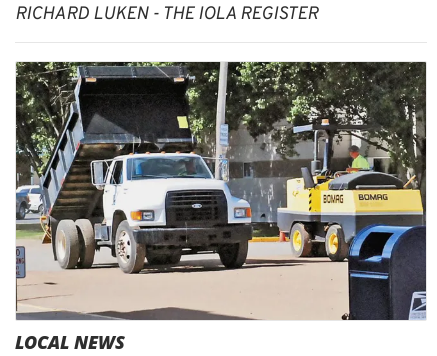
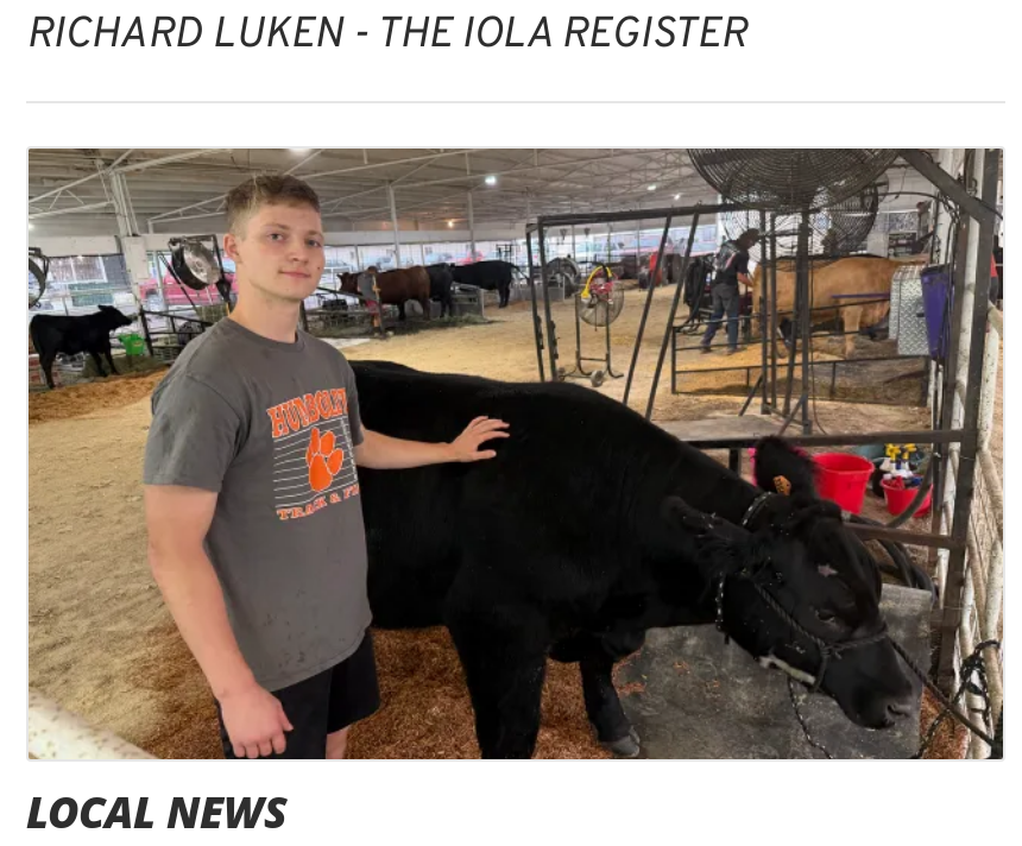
- [image]
+ [image]
